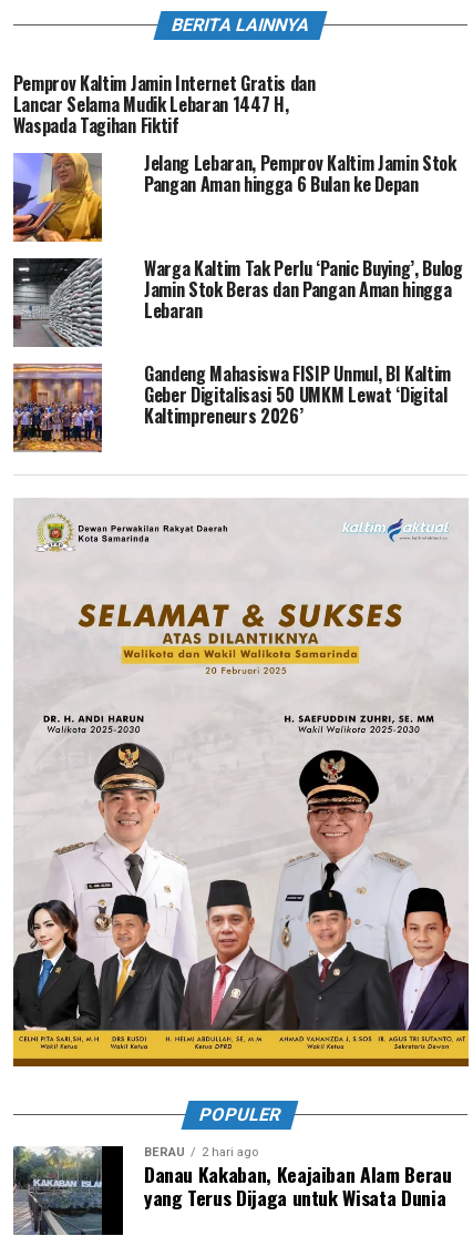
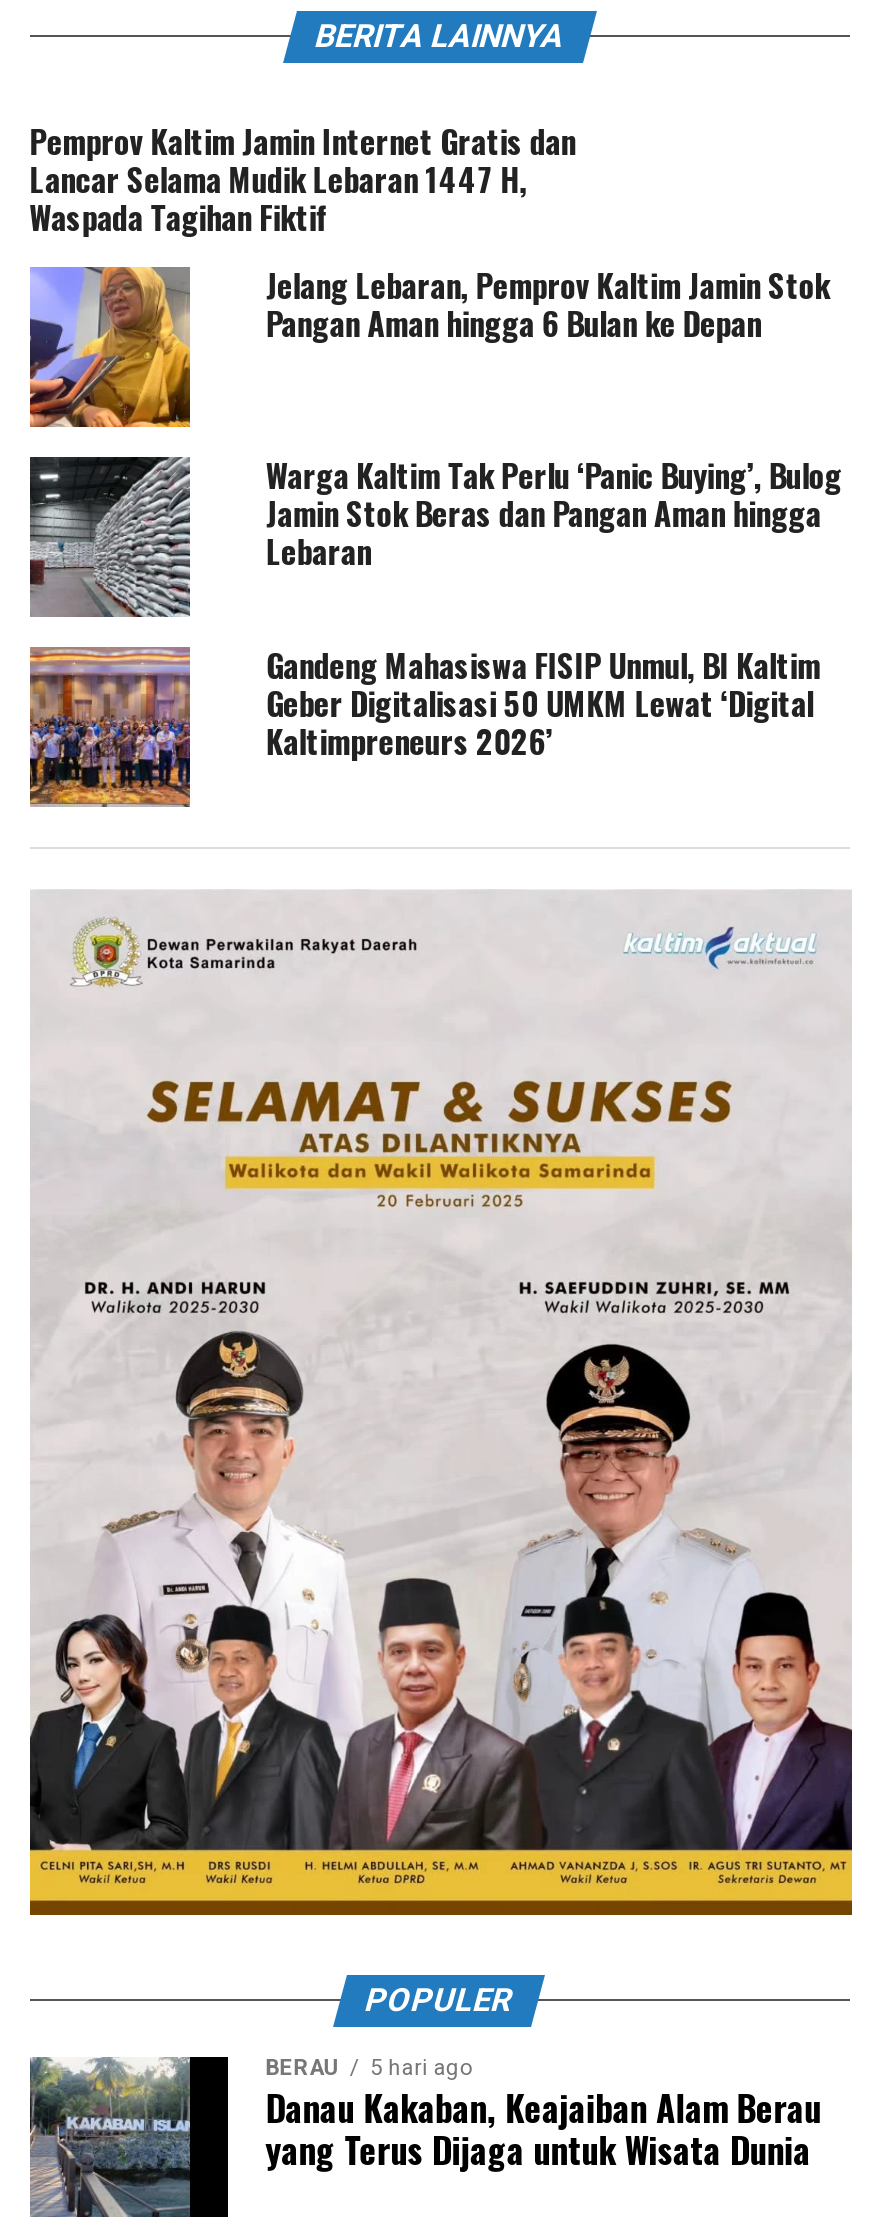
- BERAU 2 hari ago
+ BERAU 5 hari ago
